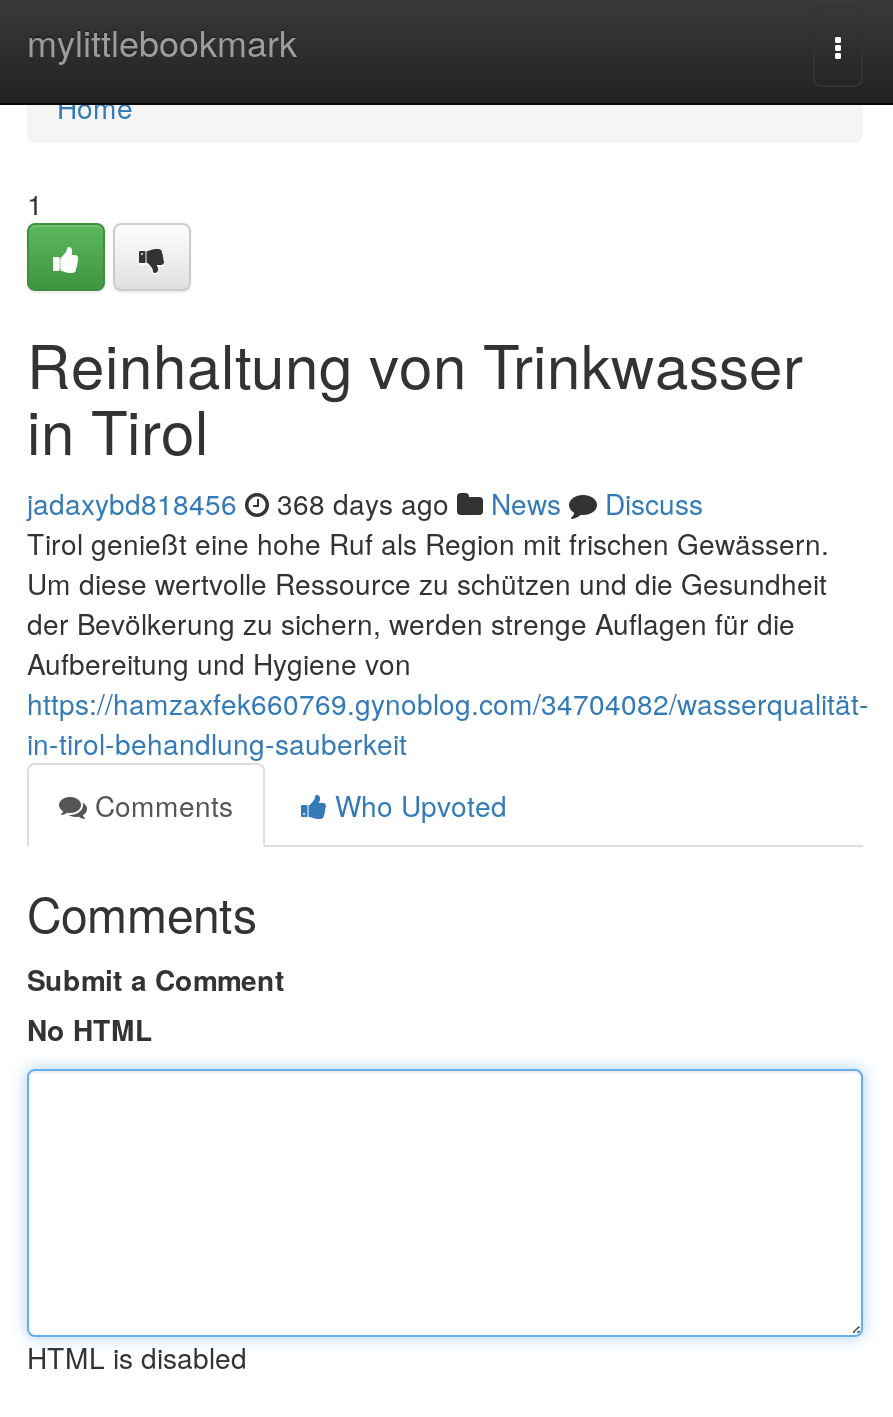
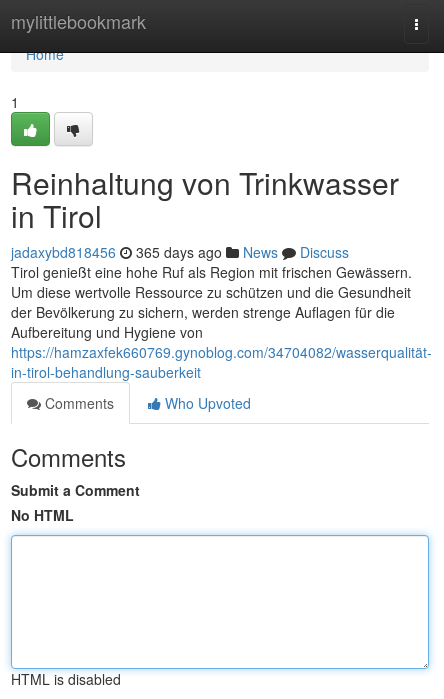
- jadaxybd818456 368 days ago News Discuss
+ jadaxybd818456 365 days ago News Discuss
